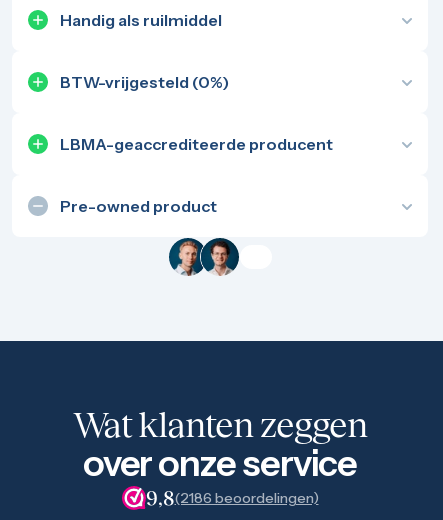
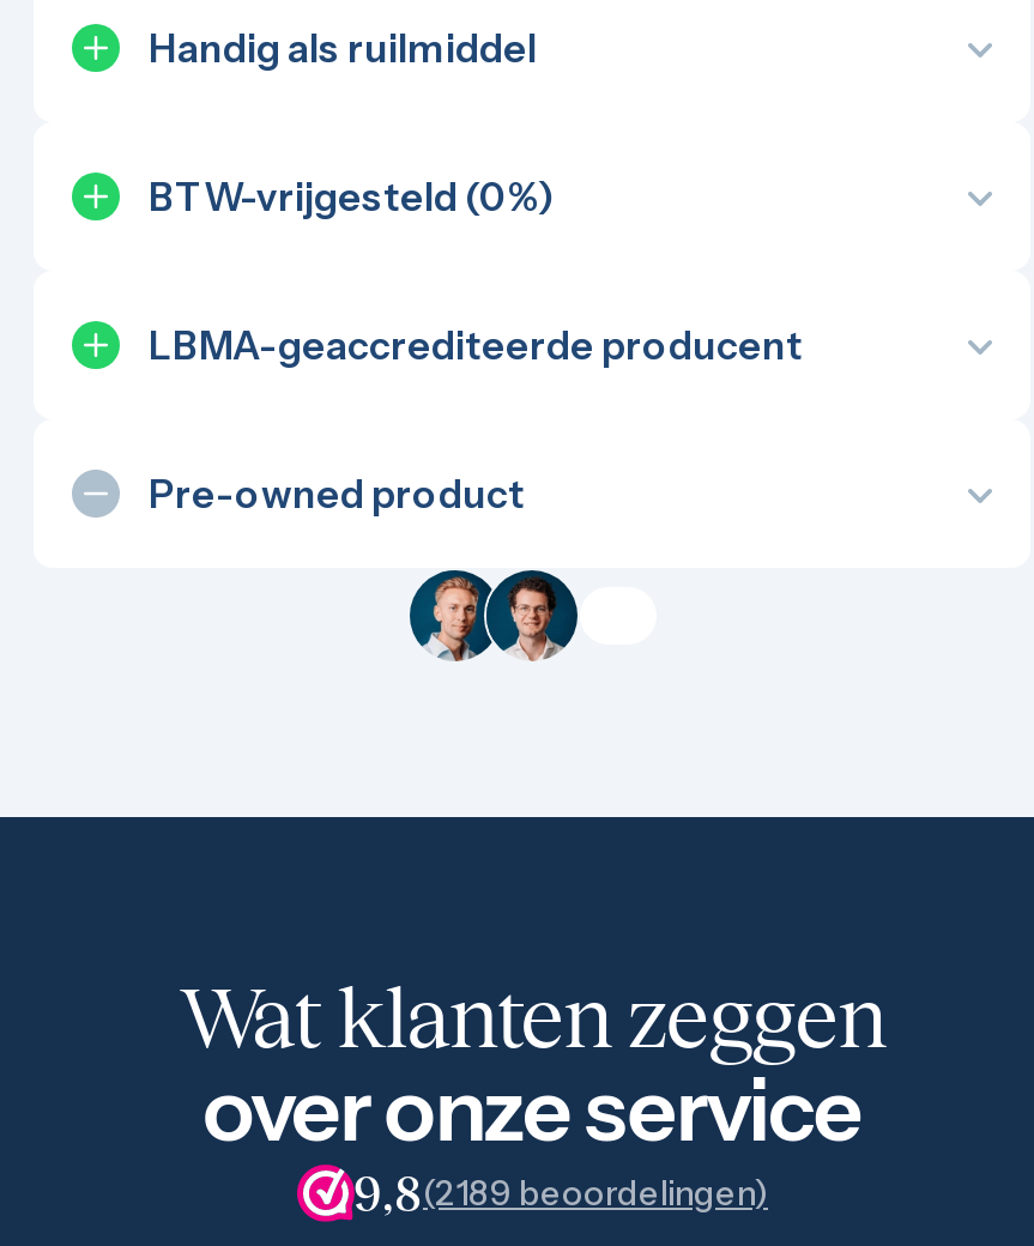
- 9,8(2186 beoordelingen)
+ 9,8(2189 beoordelingen)
